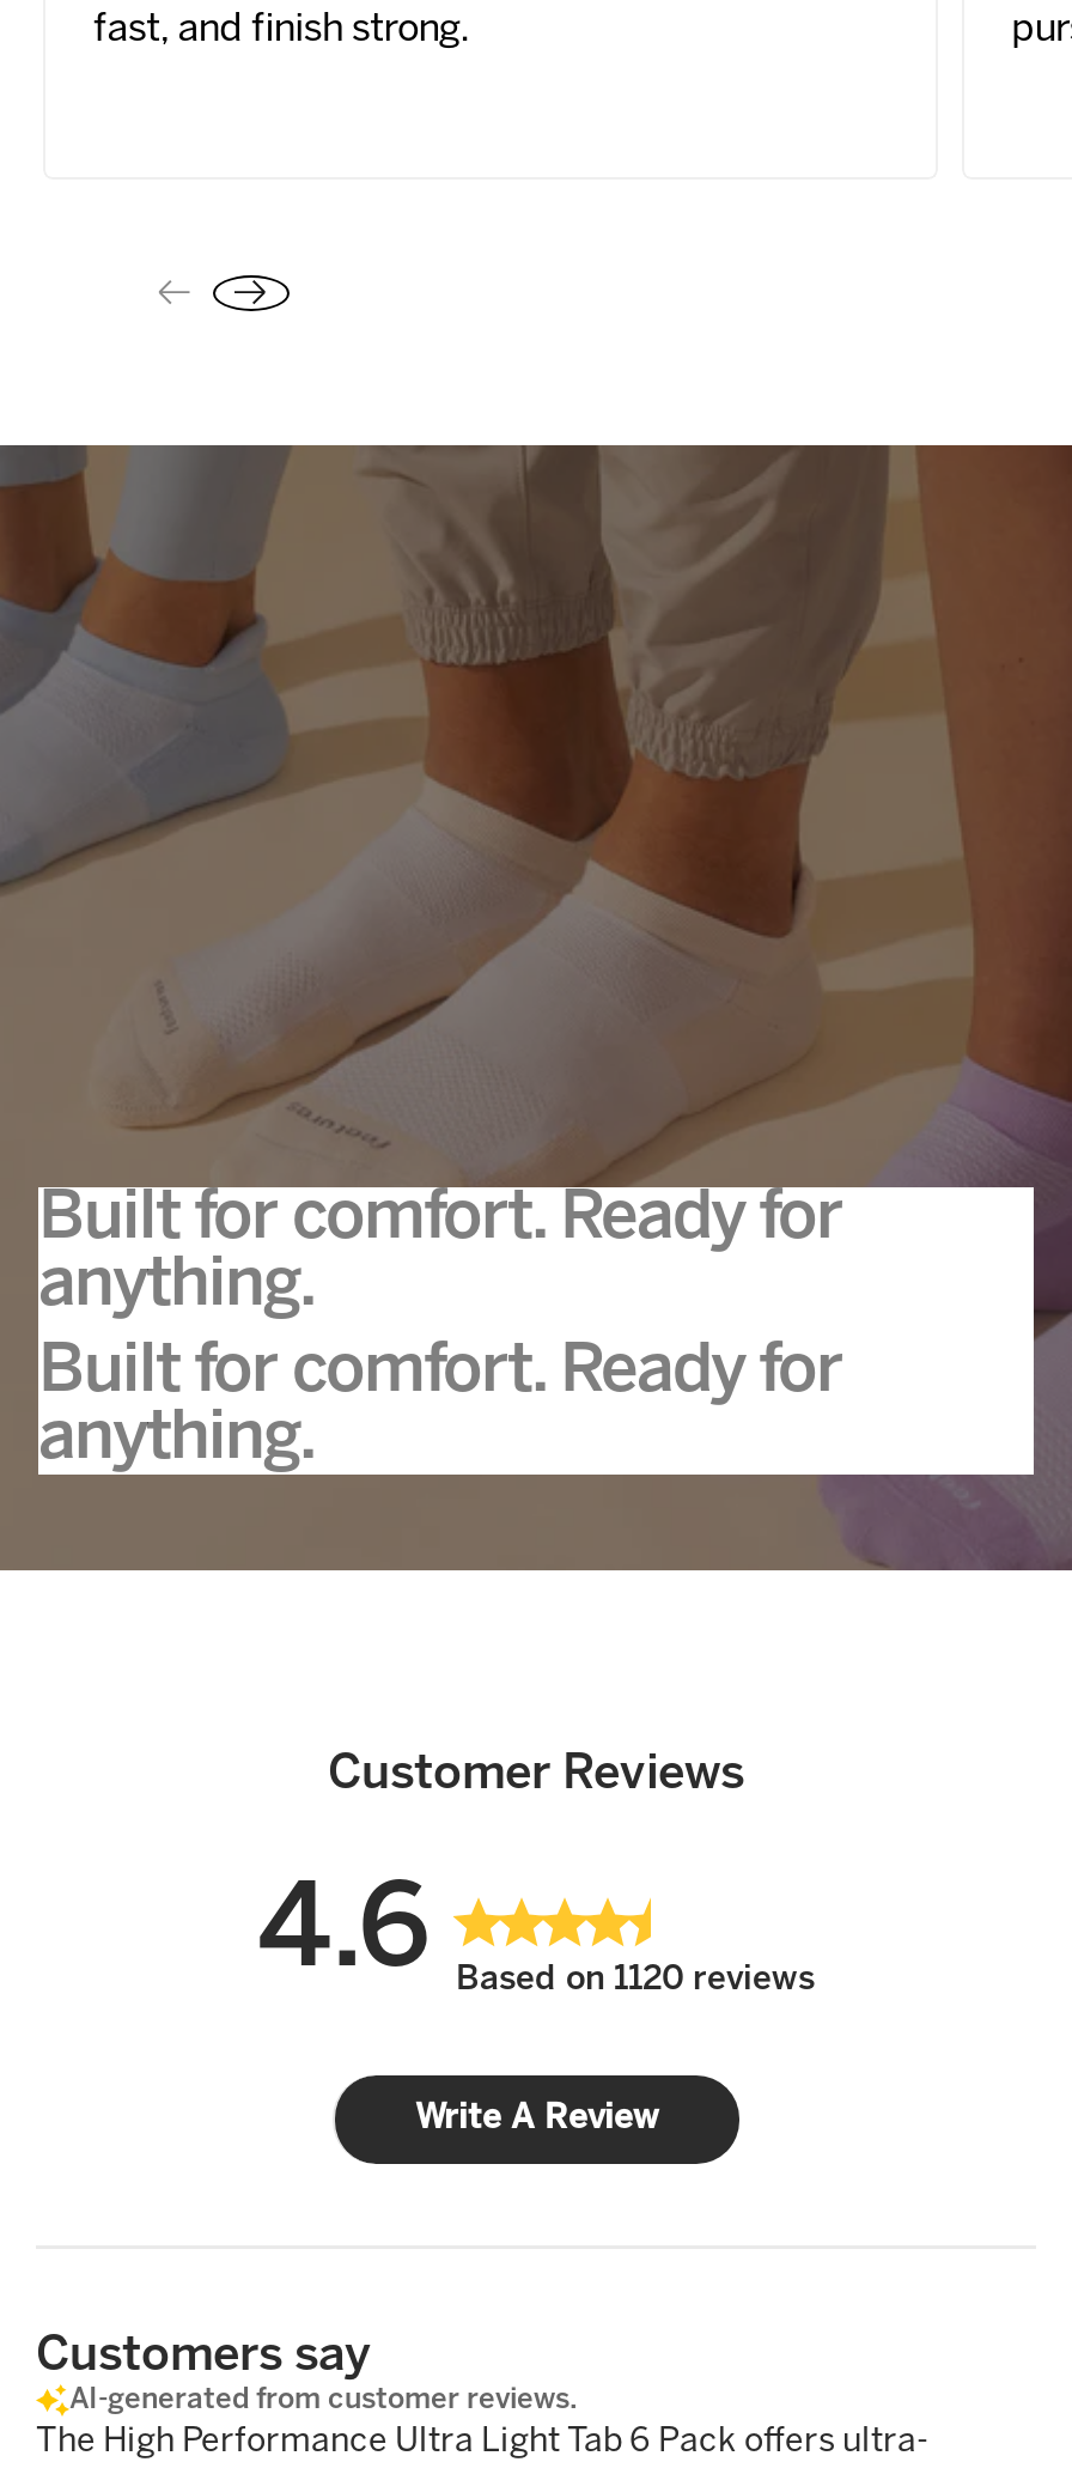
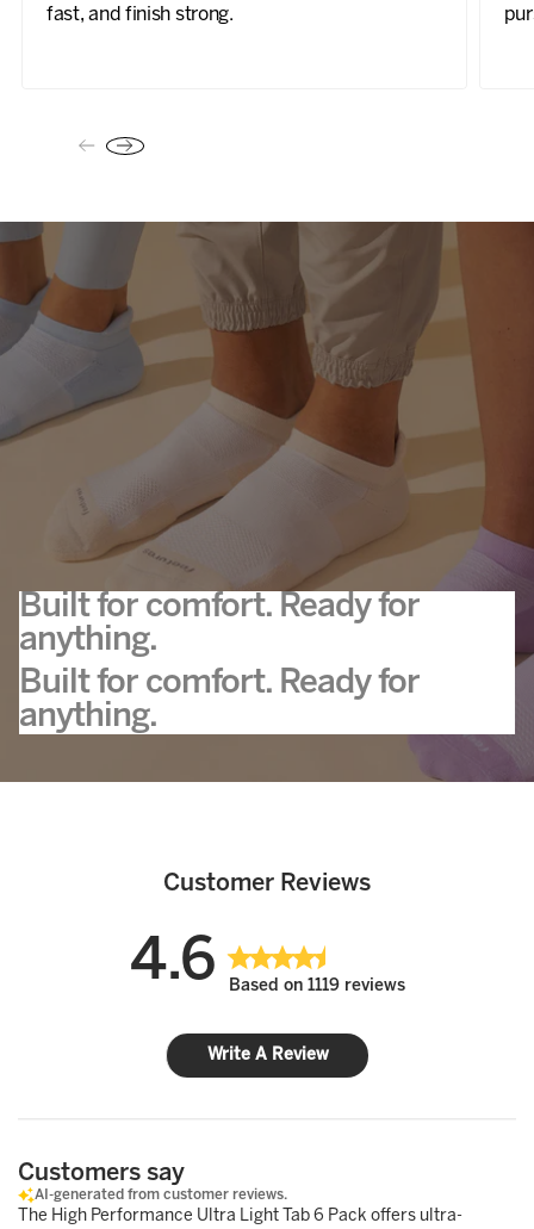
- Based on 1120 reviews
+ Based on 1119 reviews
